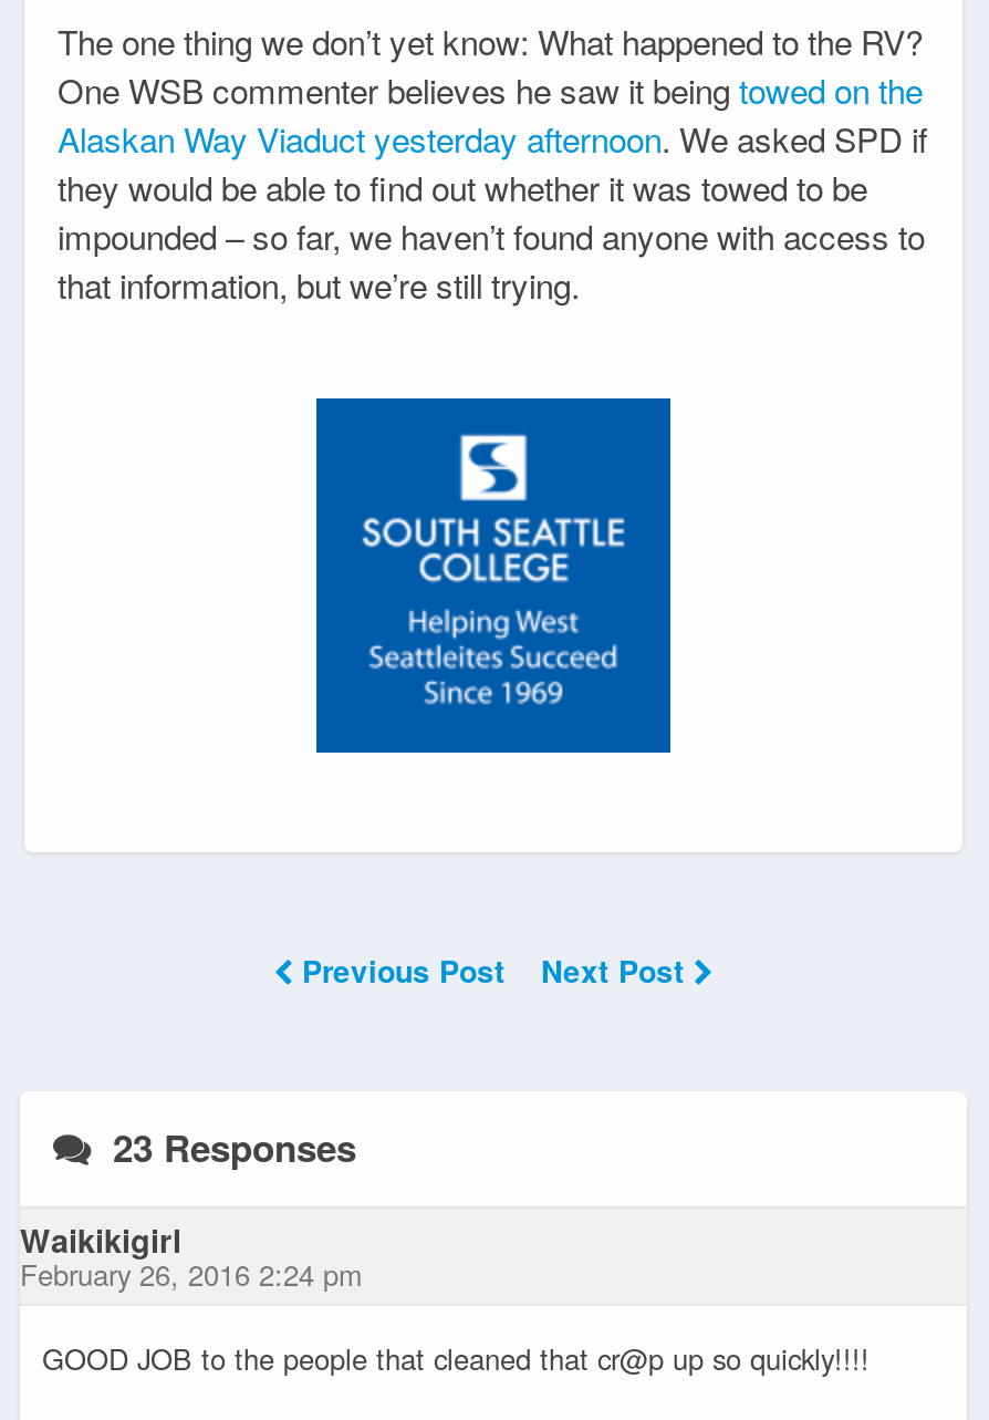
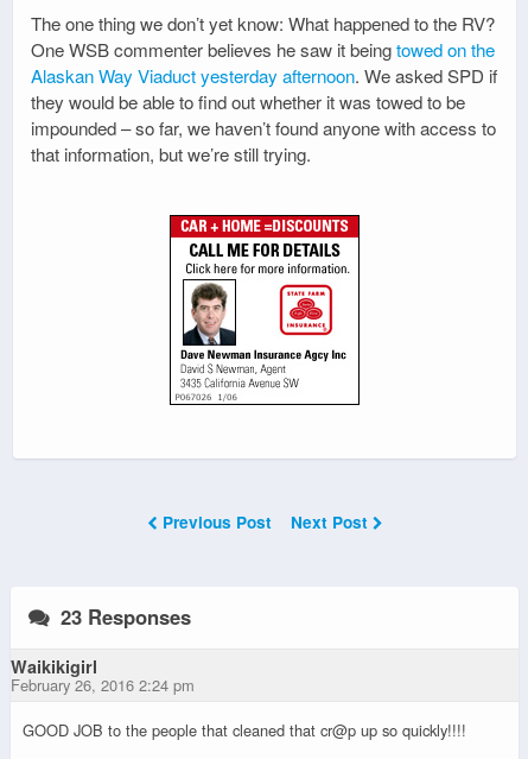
- [image]
+ [image]
